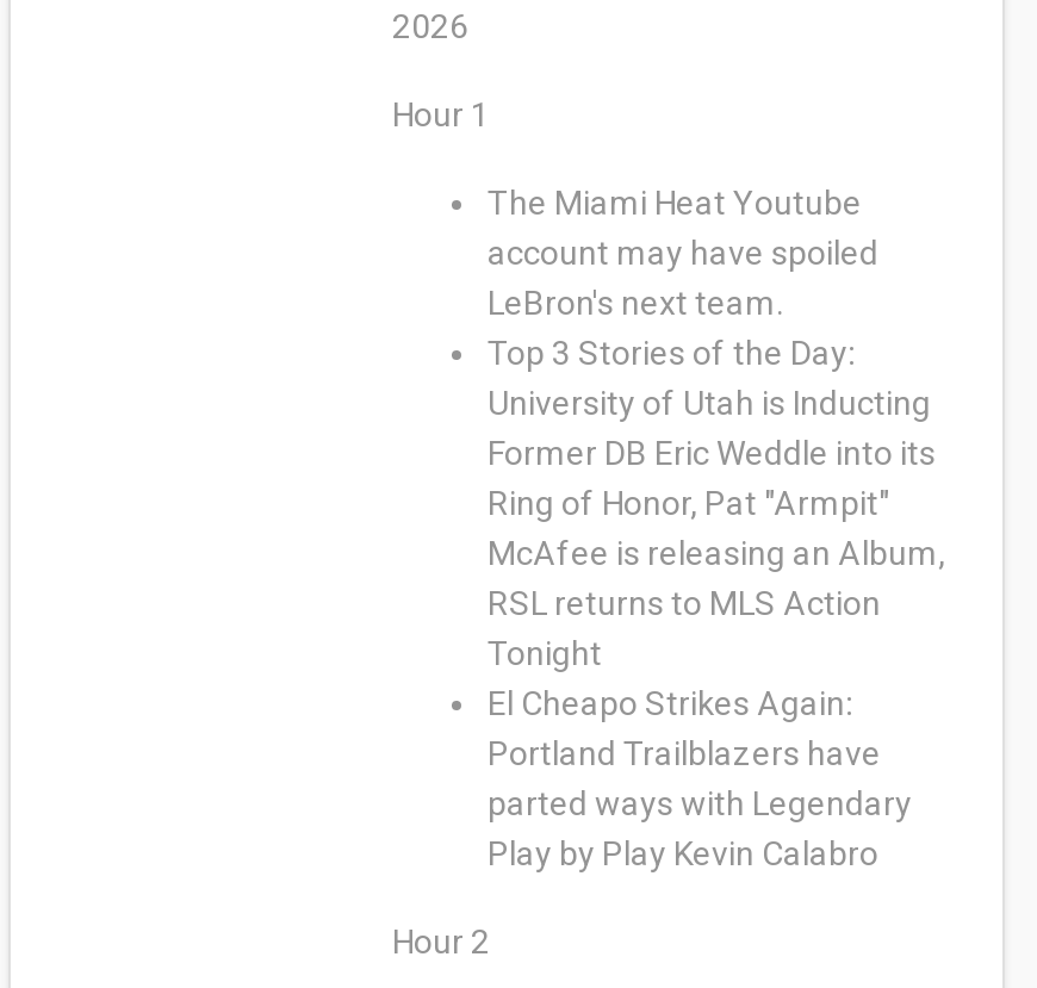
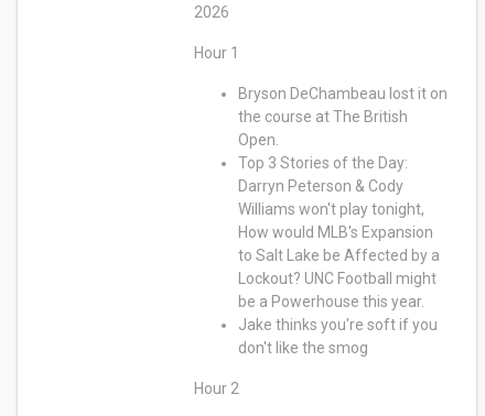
- The Miami Heat Youtube
- account may have spoiled
- LeBron's next team.
+ Bryson DeChambeau lost it on
+ the course at The British
+ Open.

- University of Utah is Inducting
- Former DB Eric Weddle into its
- Ring of Honor, Pat "Armpit"
- McAfee is releasing an Album,
- RSL returns to MLS Action
- Tonight
- El Cheapo Strikes Again:
- Portland Trailblazers have
- parted ways with Legendary
- Play by Play Kevin Calabro
+ Darryn Peterson & Cody
+ Williams won't play tonight,
+ How would MLB's Expansion
+ to Salt Lake be Affected by a
+ Lockout? UNC Football might
+ be a Powerhouse this year.
+ Jake thinks you're soft if you
+ don't like the smog
